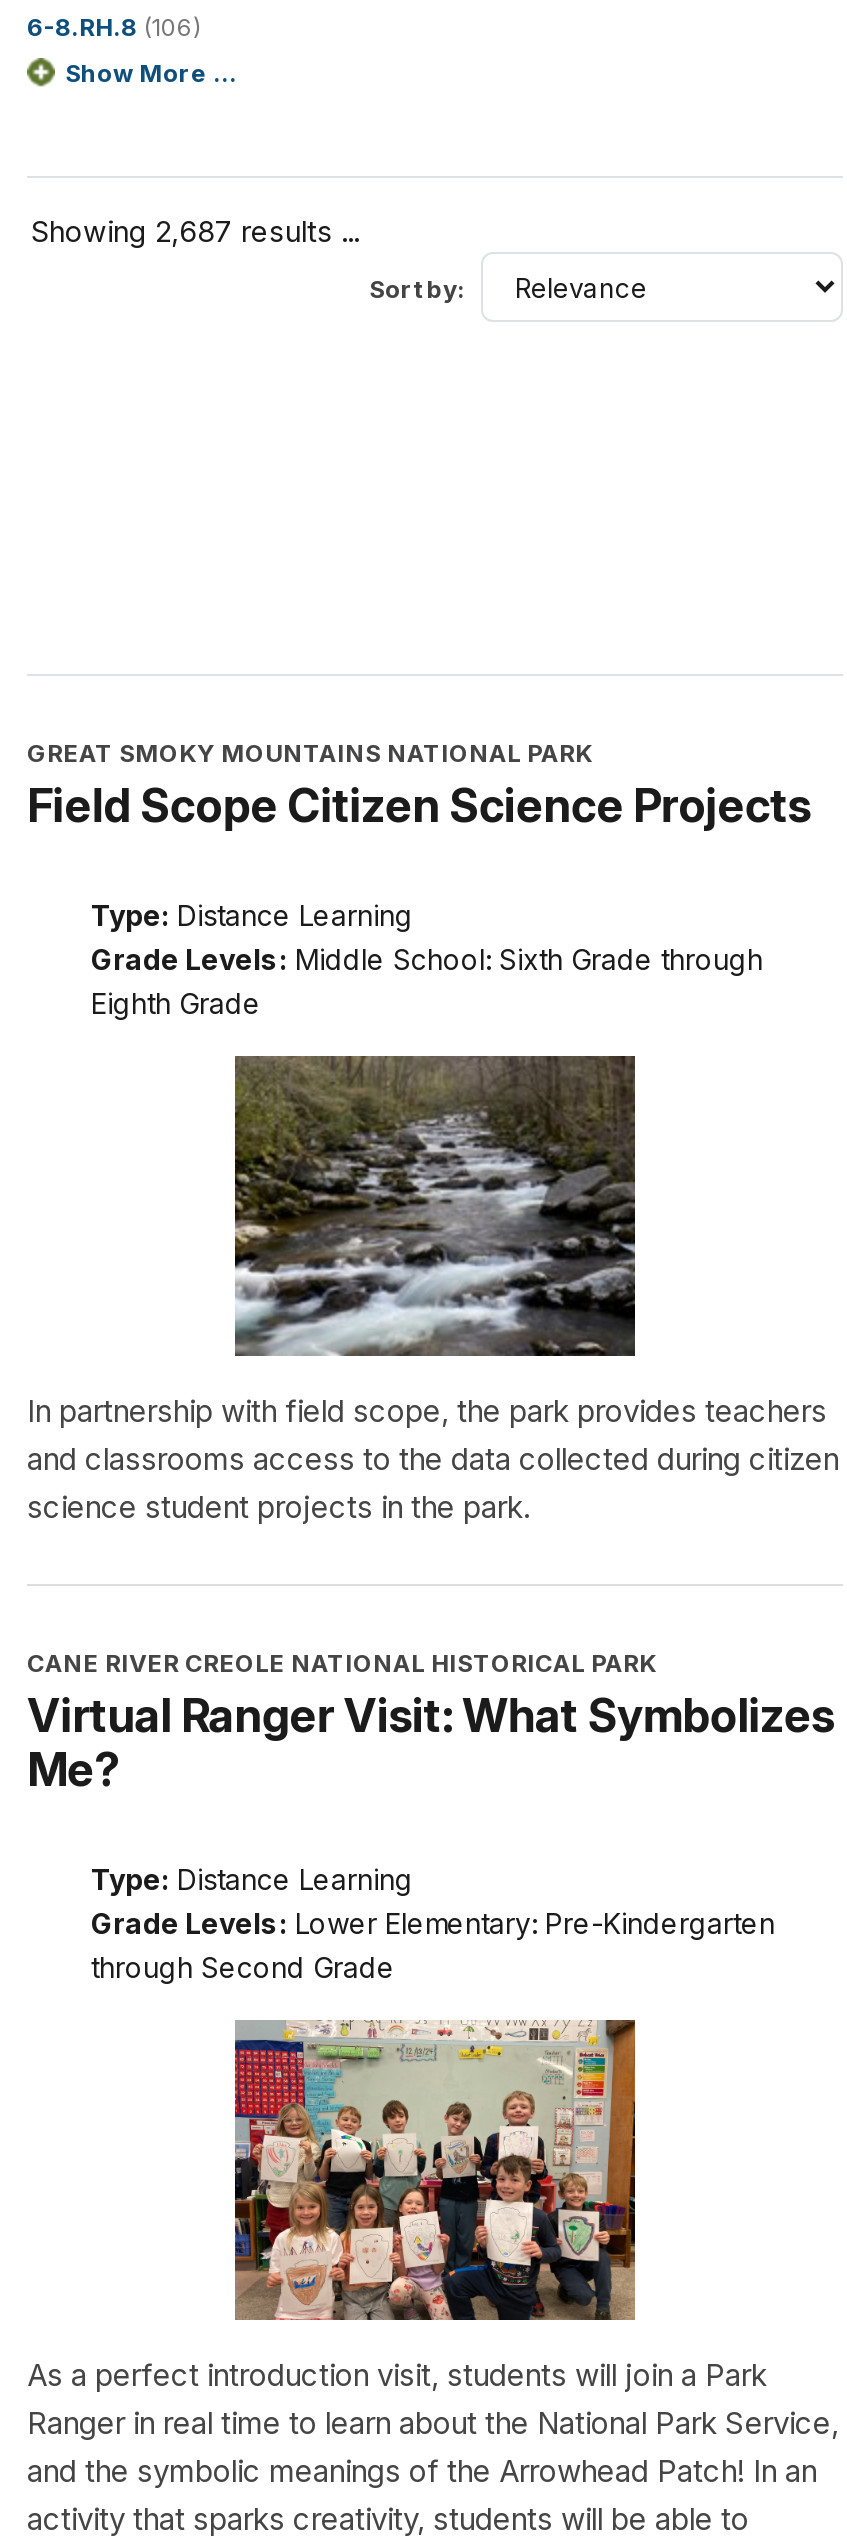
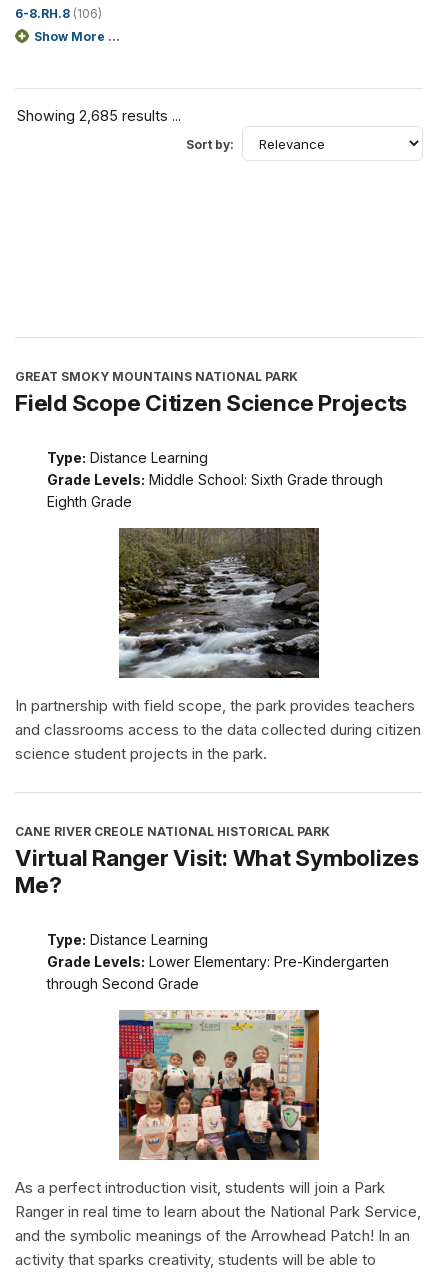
- Showing 2,687 results ...
+ Showing 2,685 results ...
